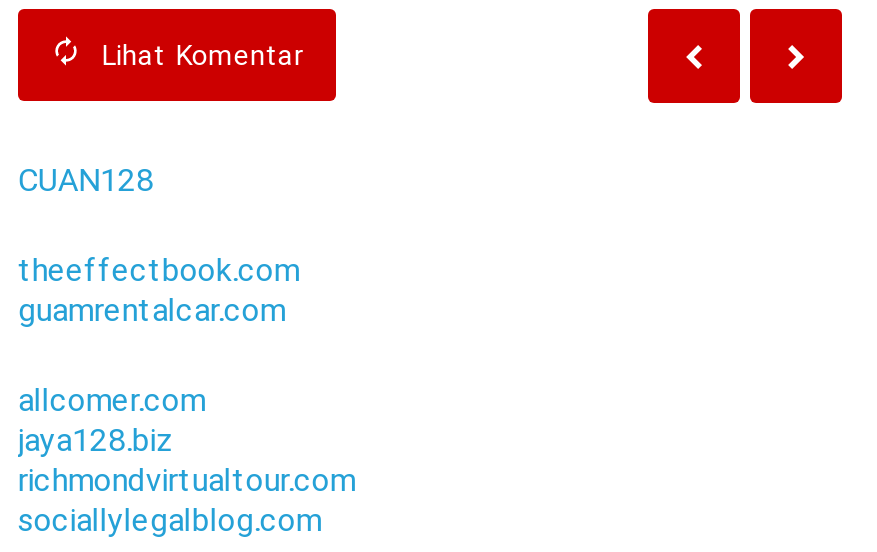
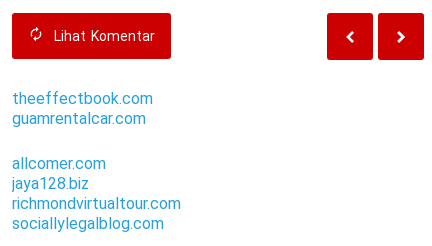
- CUAN128
